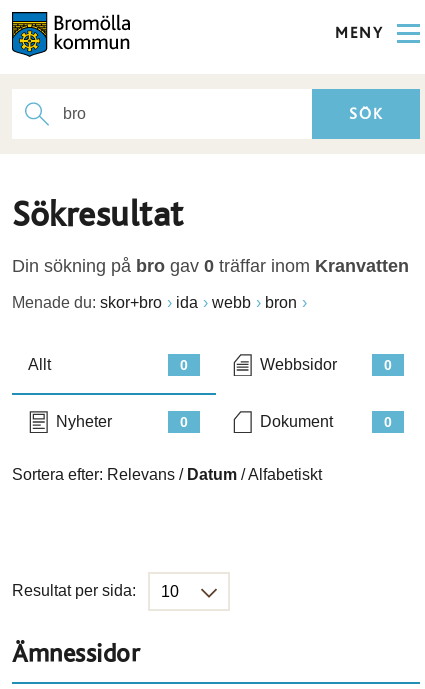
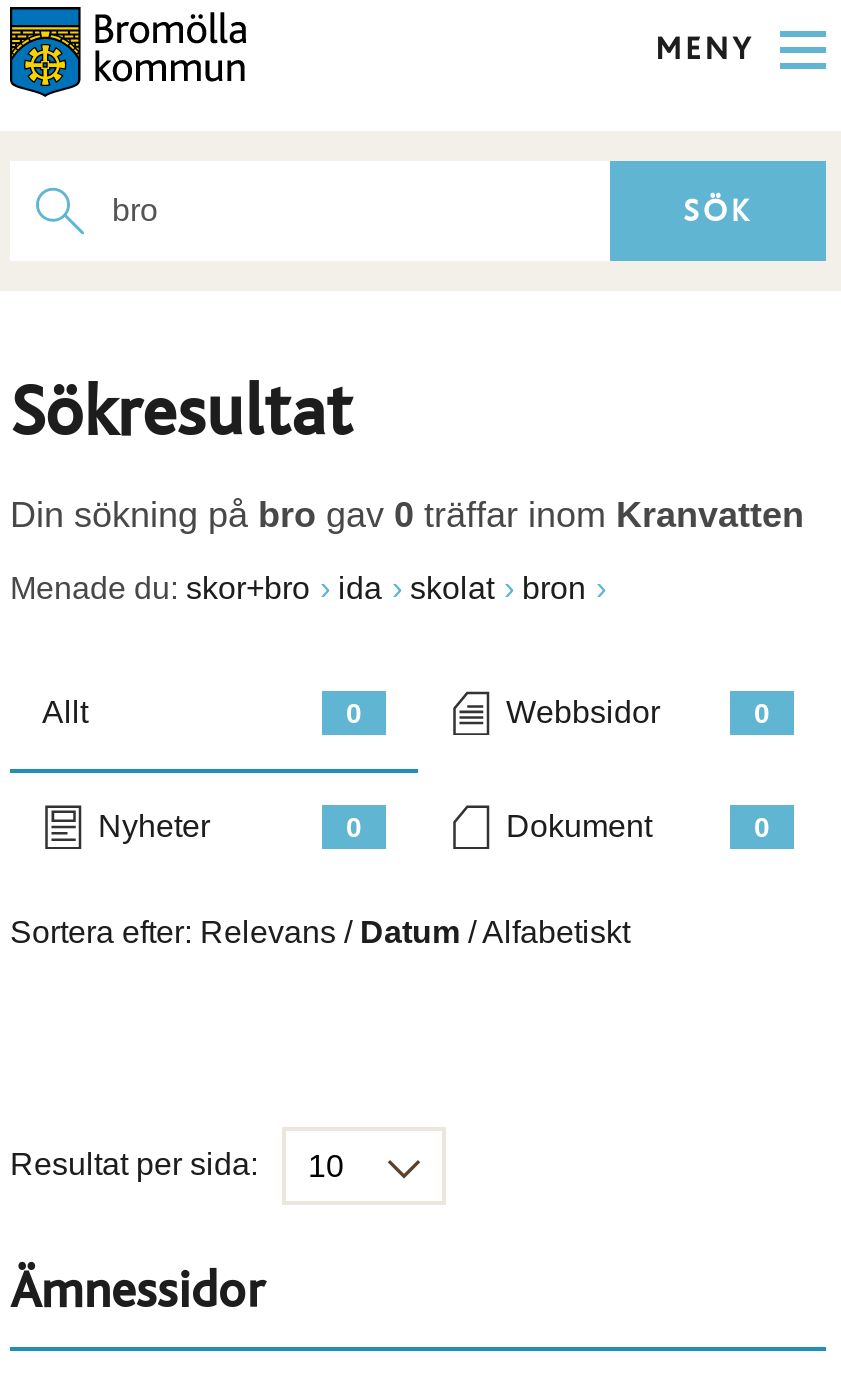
- webb
+ skolat
